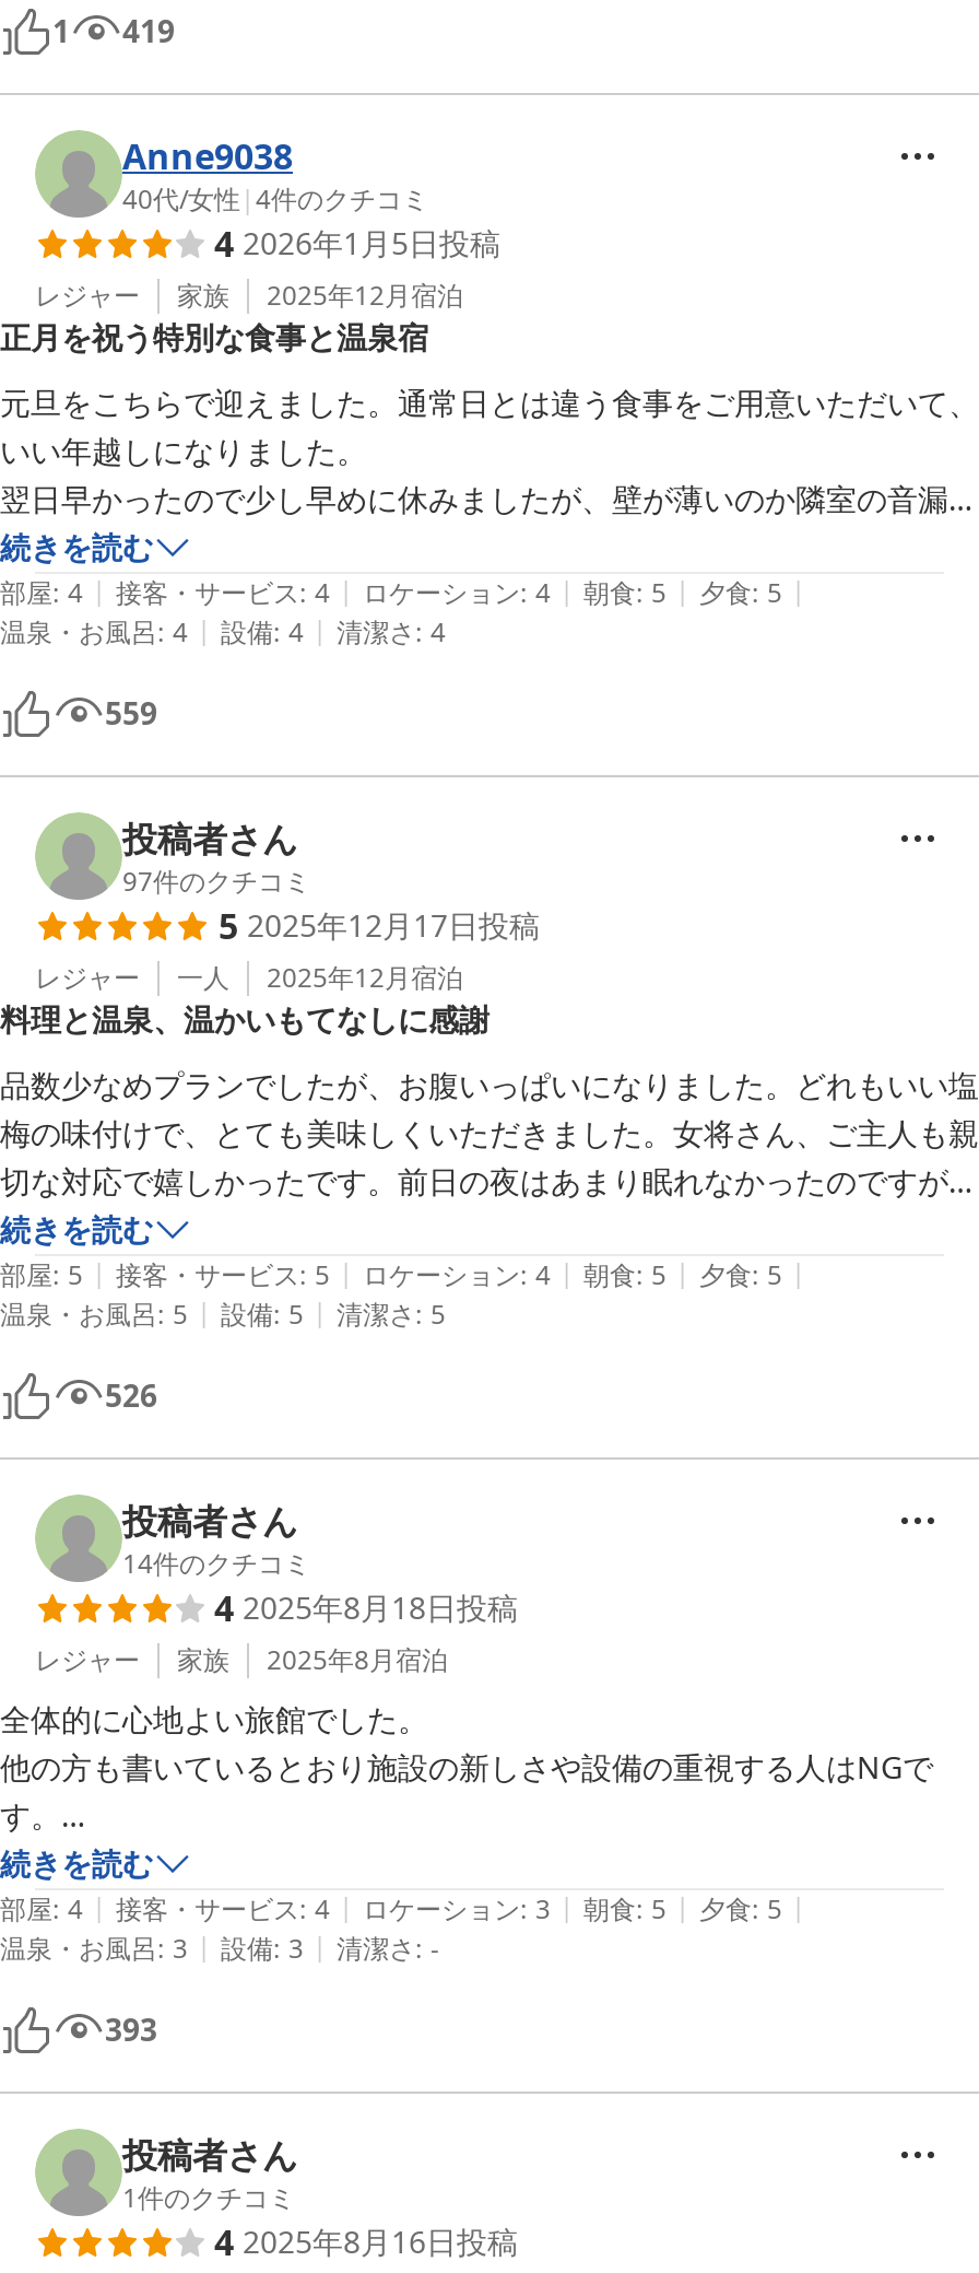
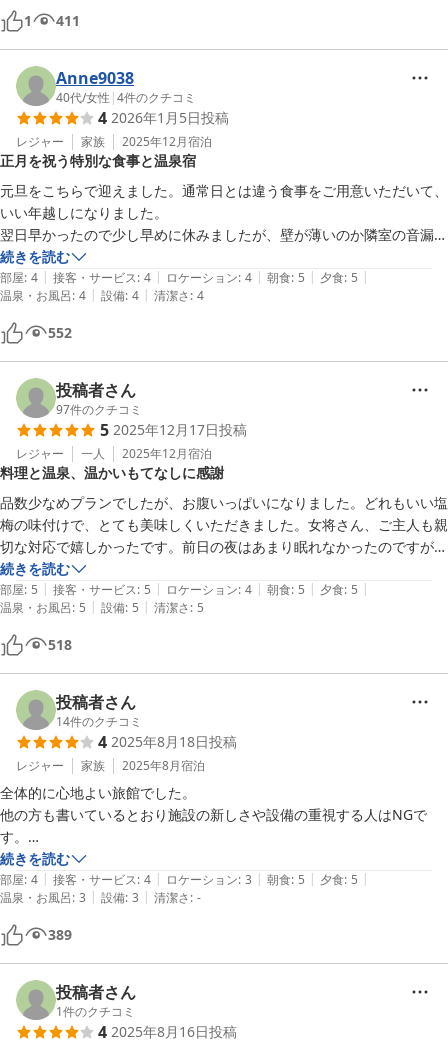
- 1 419
+ 1 411

- 559
+ 552

- 526
+ 518

- 393
+ 389
